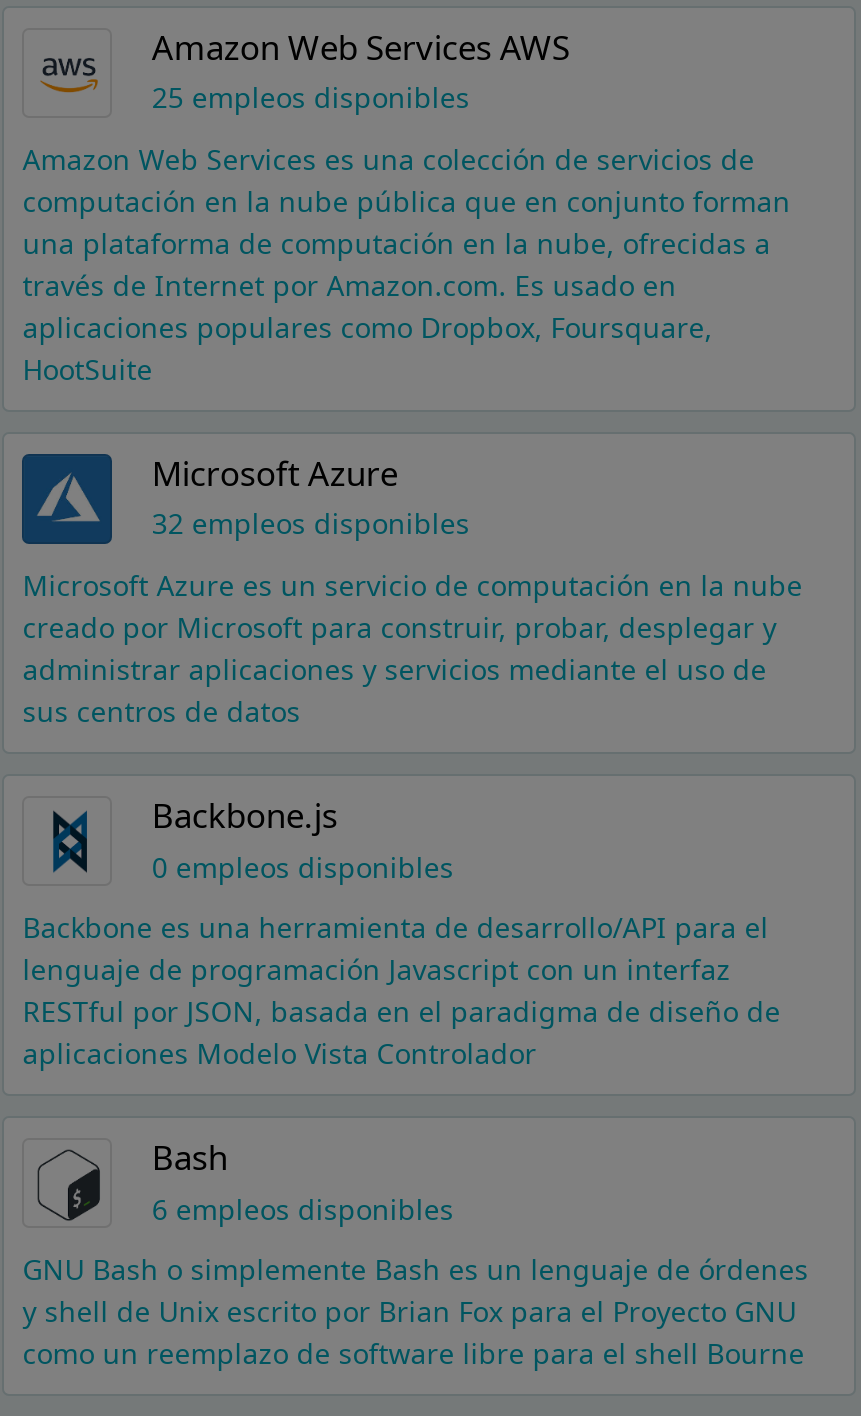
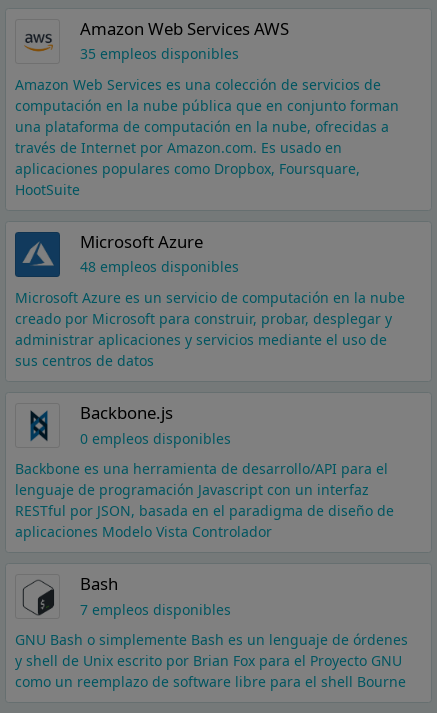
- 25 empleos disponibles
+ 35 empleos disponibles

- 32 empleos disponibles
+ 48 empleos disponibles

- 6 empleos disponibles
+ 7 empleos disponibles
